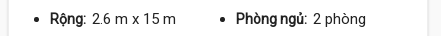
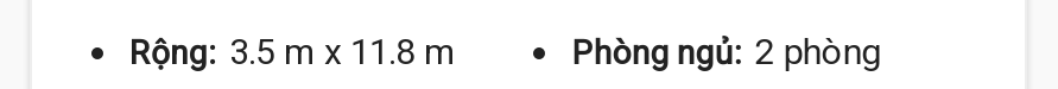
- Rộng: 2.6 m x 15 m
+ Rộng: 3.5 m x 11.8 m
